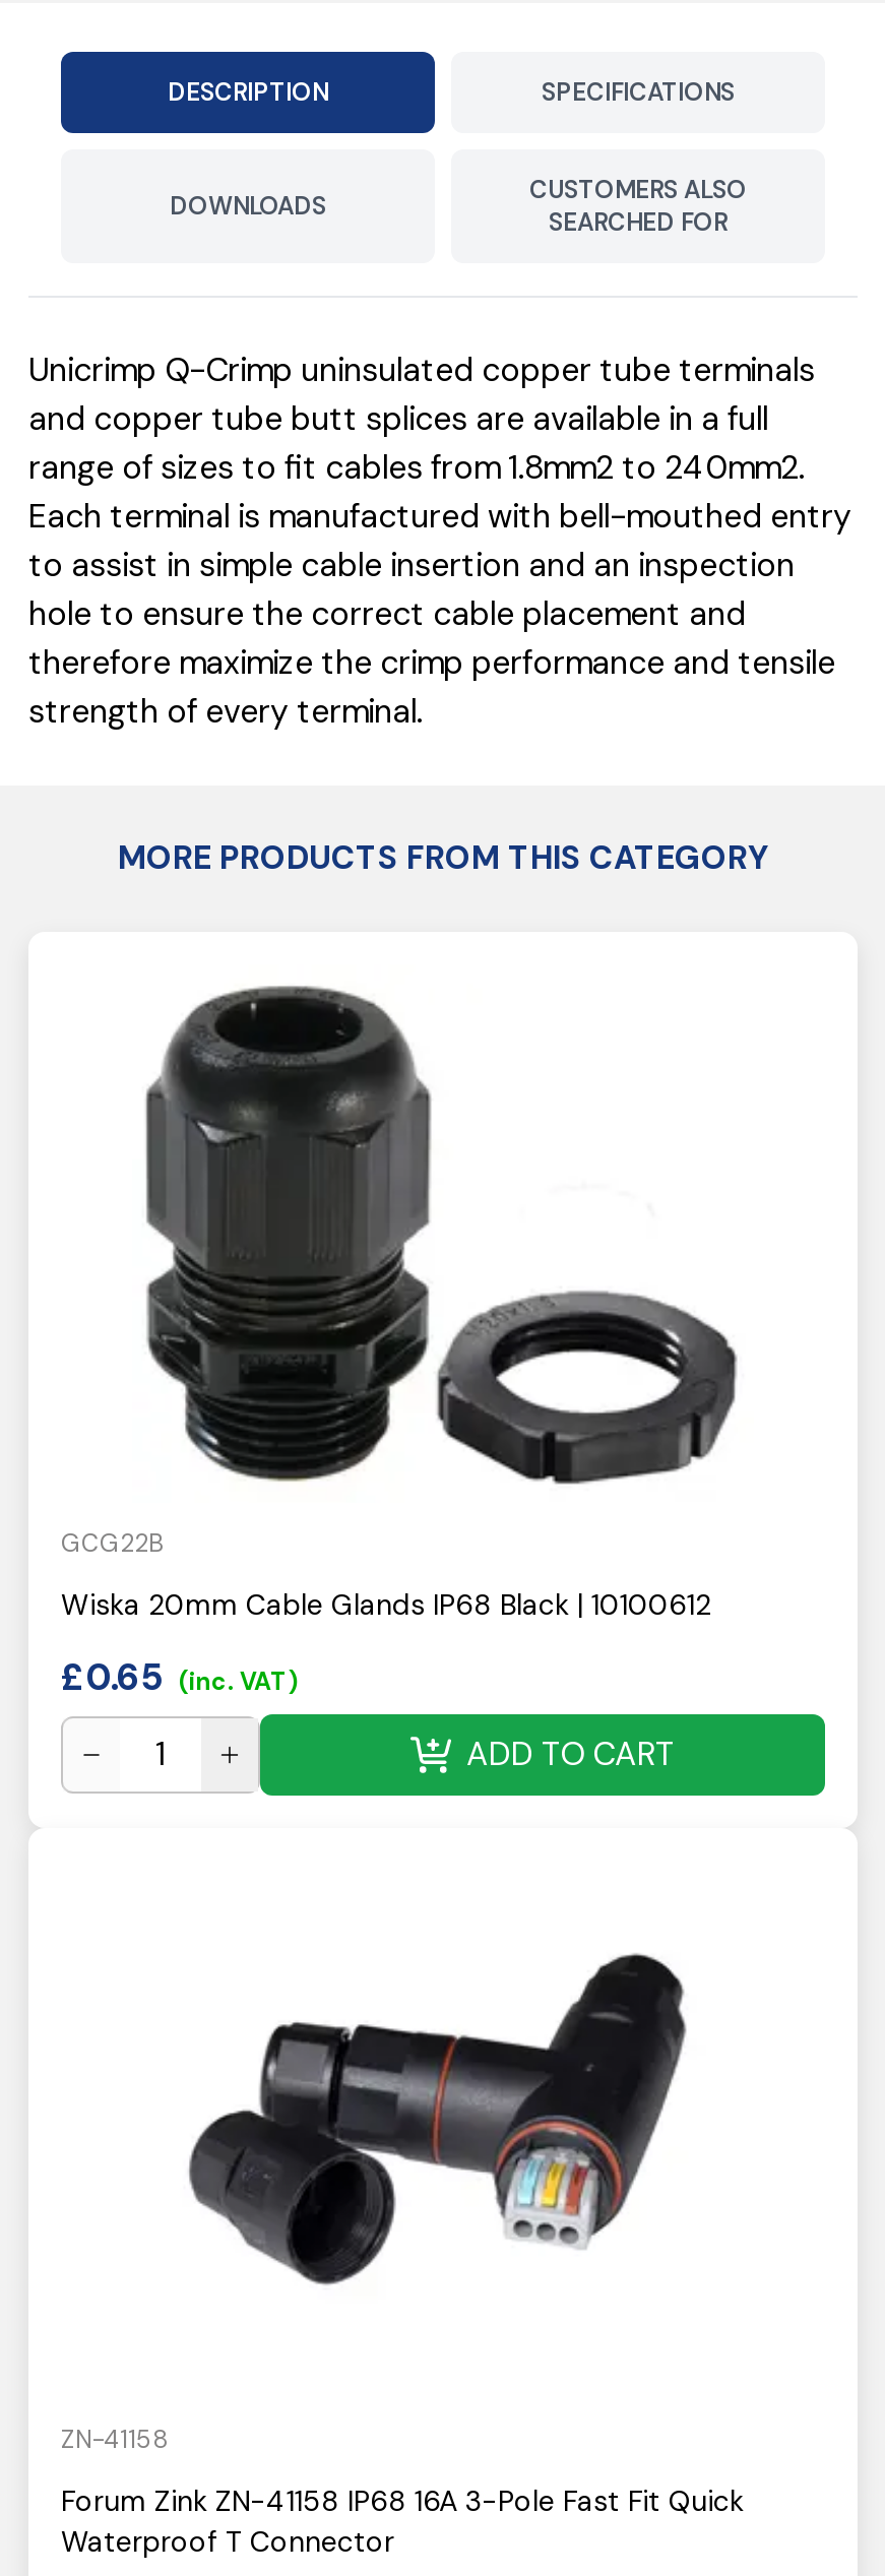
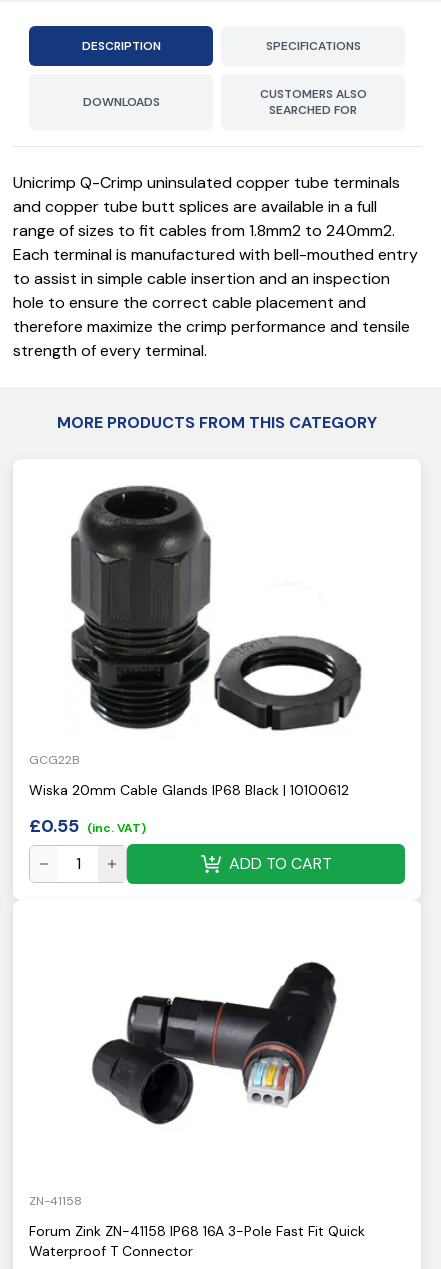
- £0.65 (inc. VAT)
+ £0.55 (inc. VAT)
